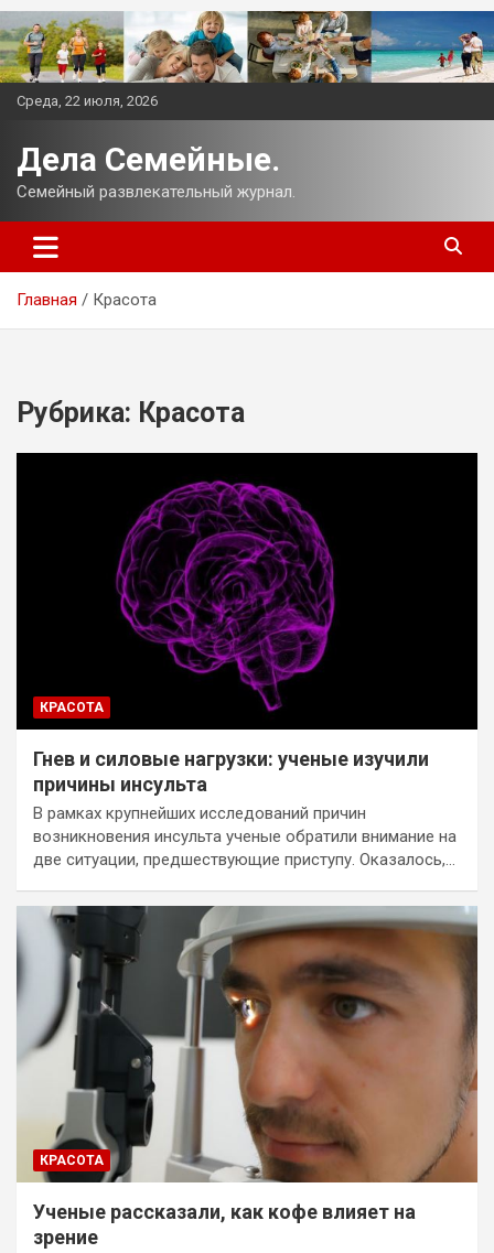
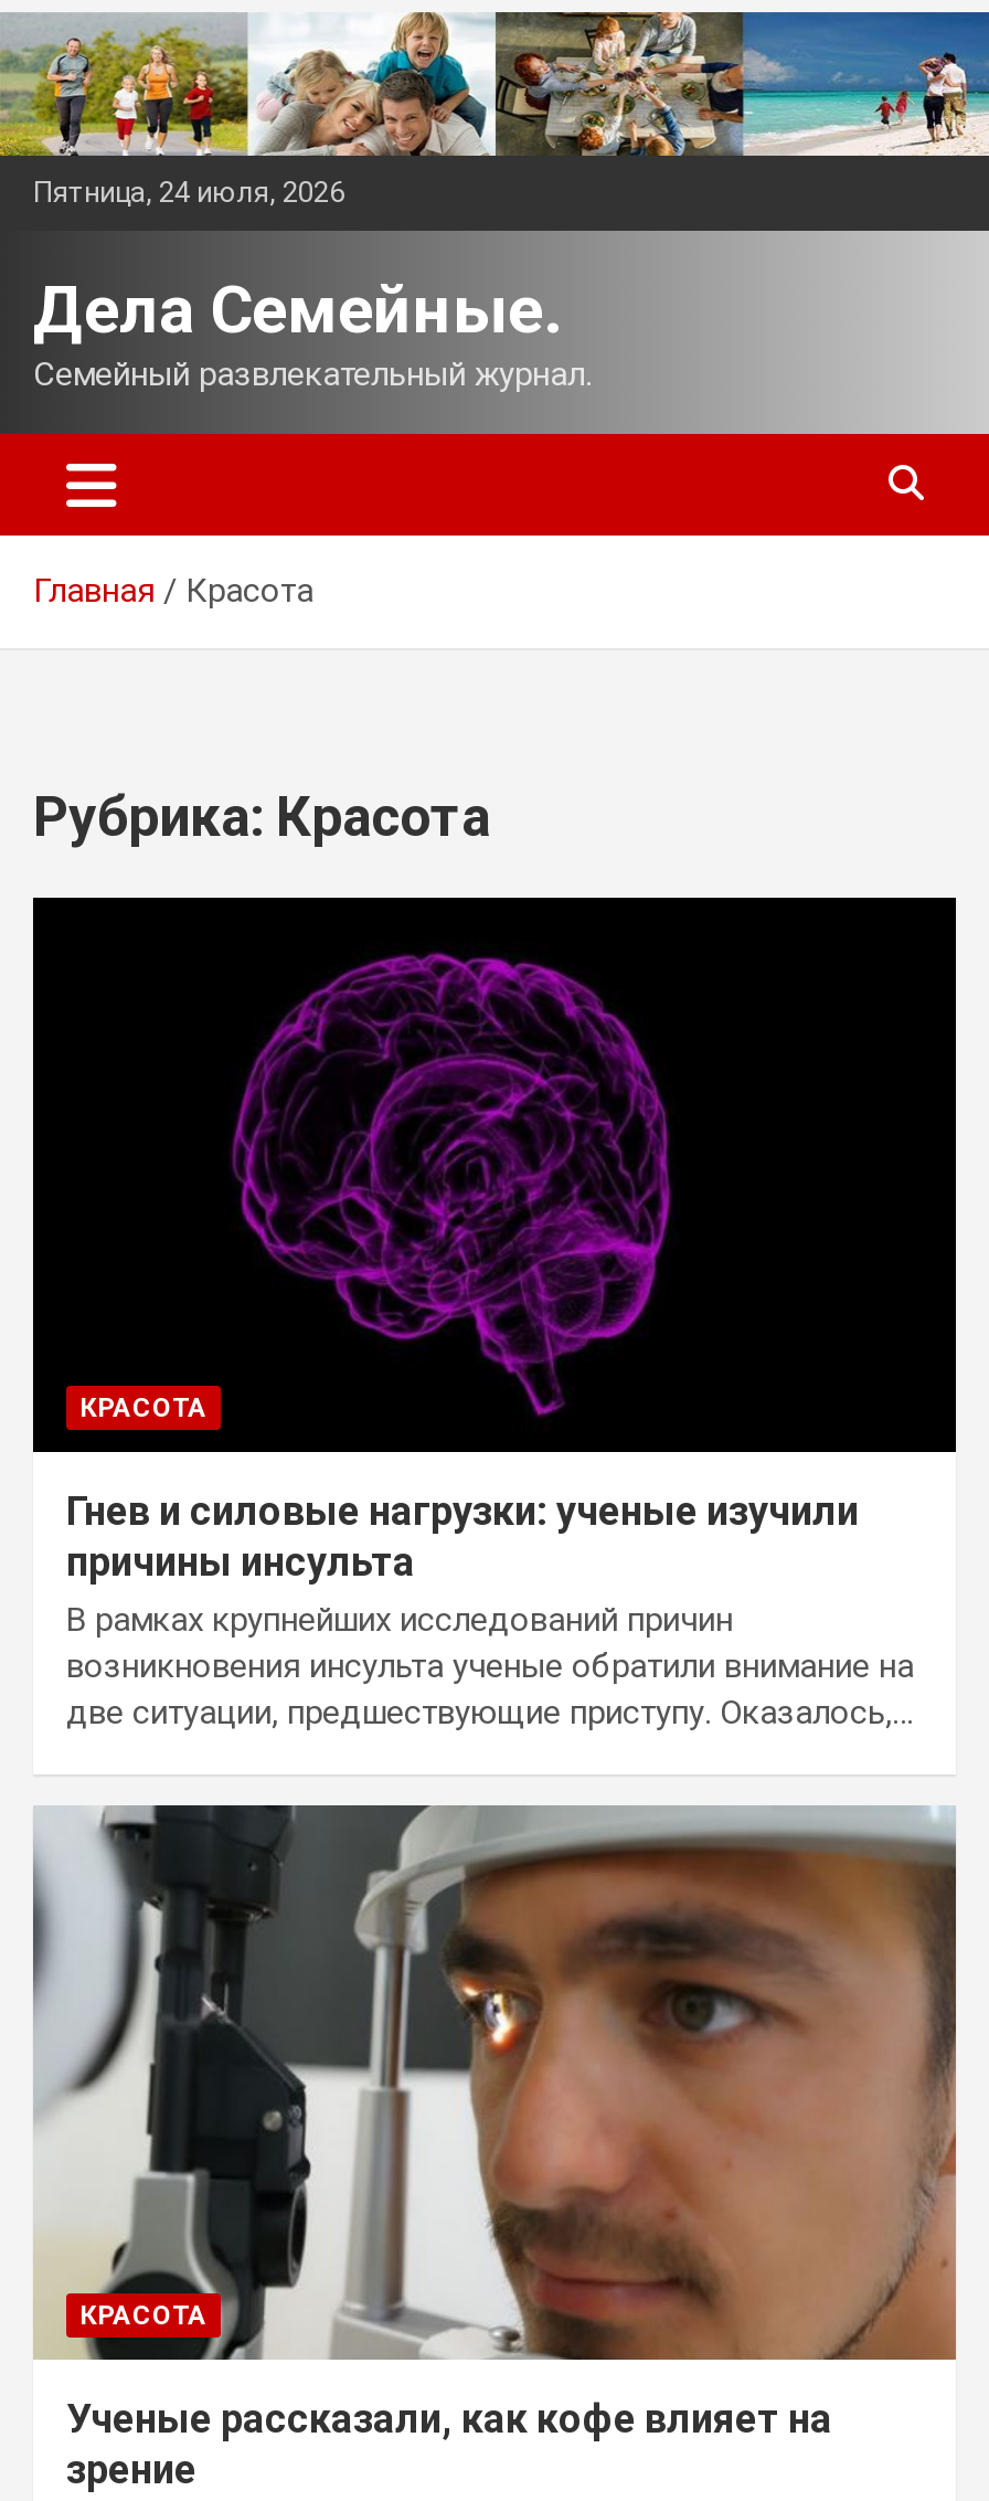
- Среда, 22 июля, 2026
+ Пятница, 24 июля, 2026
